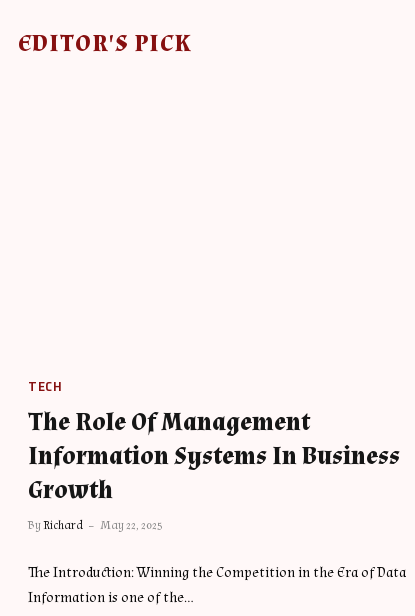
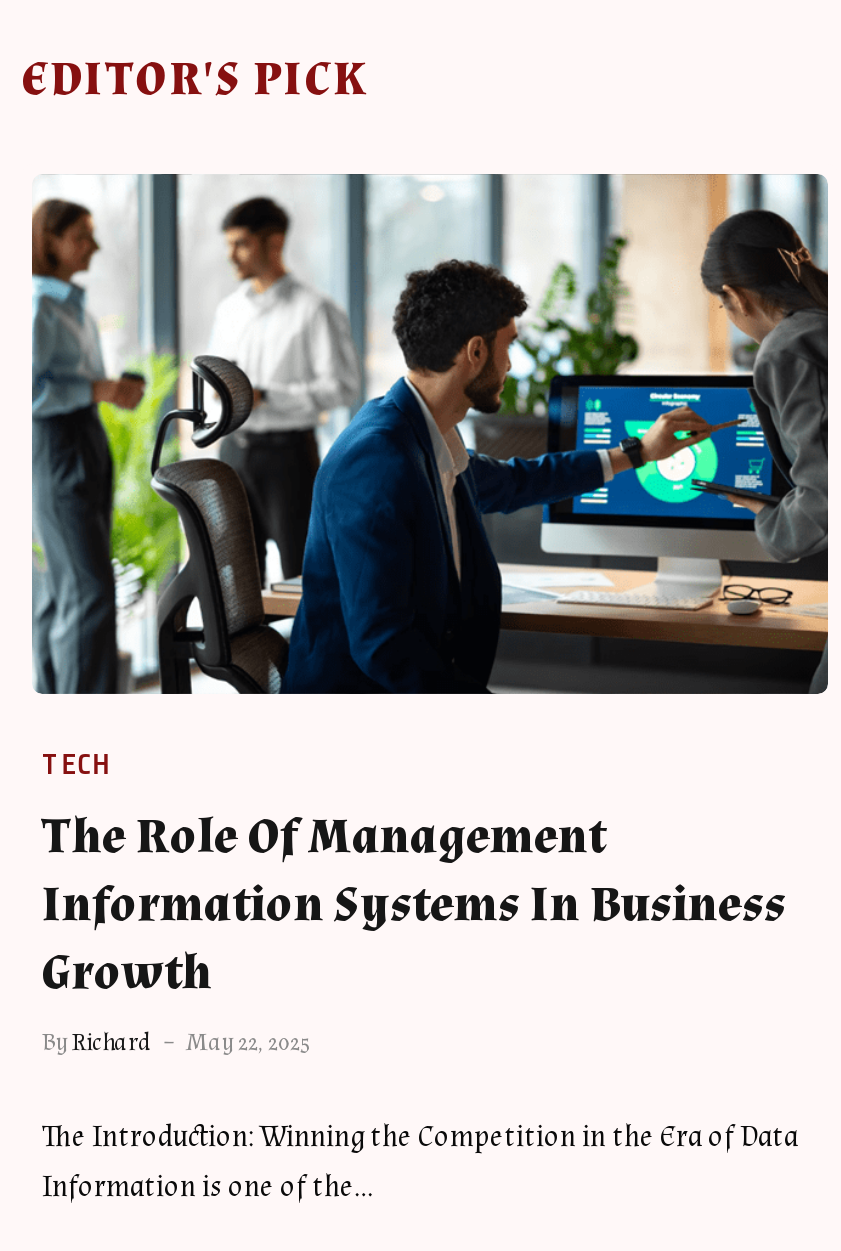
+ [image]
